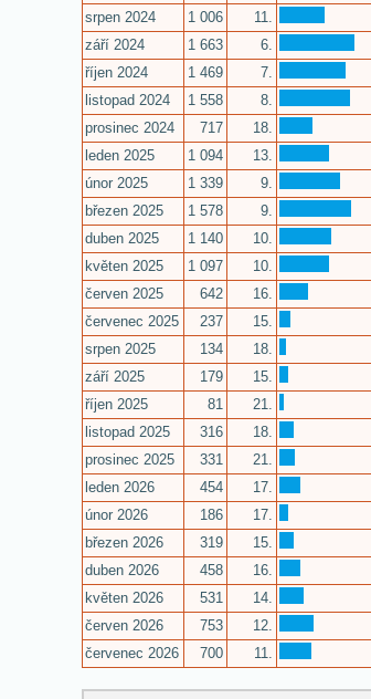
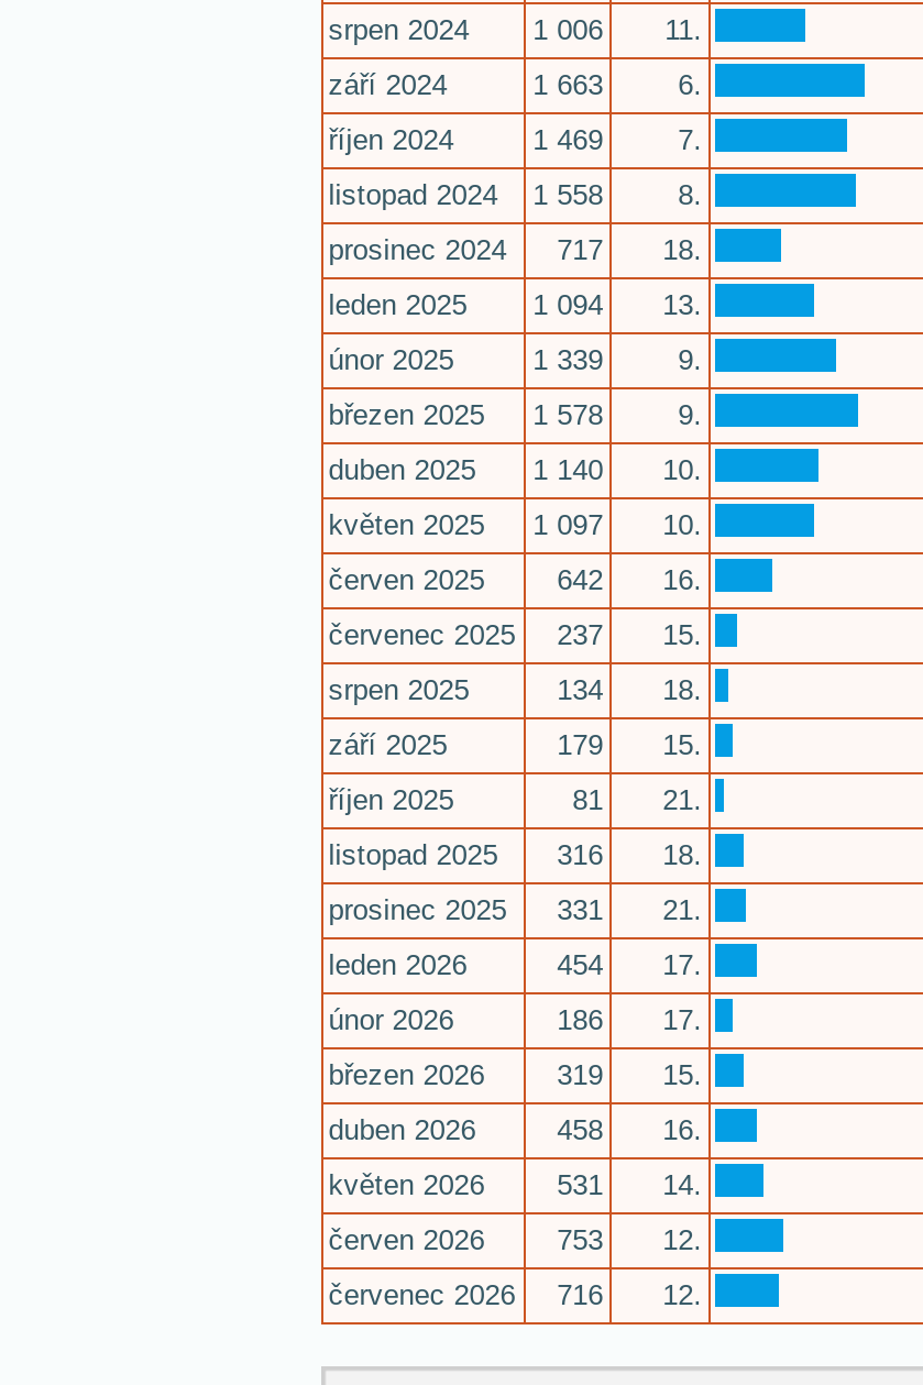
- 700
+ 716

- 11.
+ 12.
